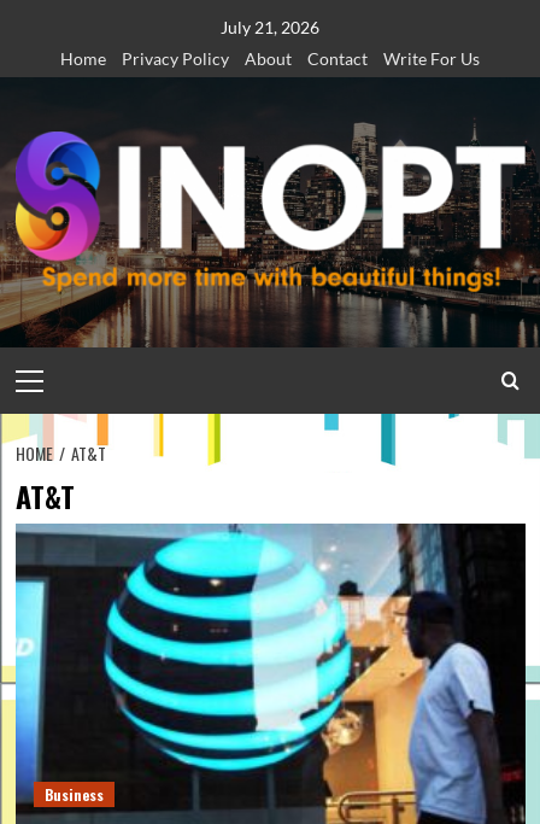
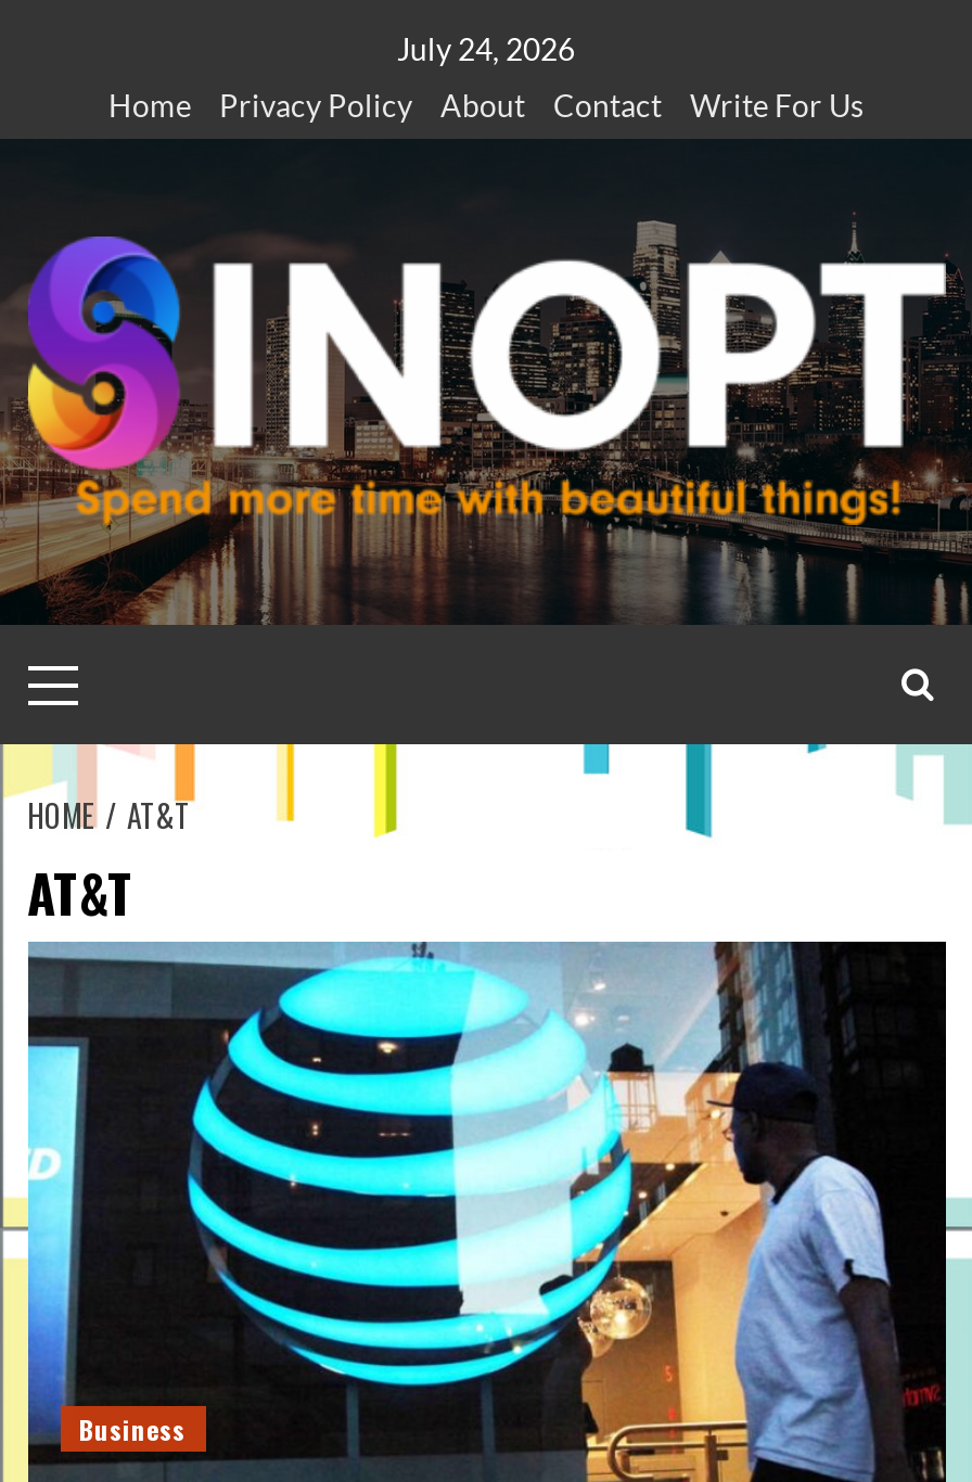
- July 21, 2026
+ July 24, 2026
